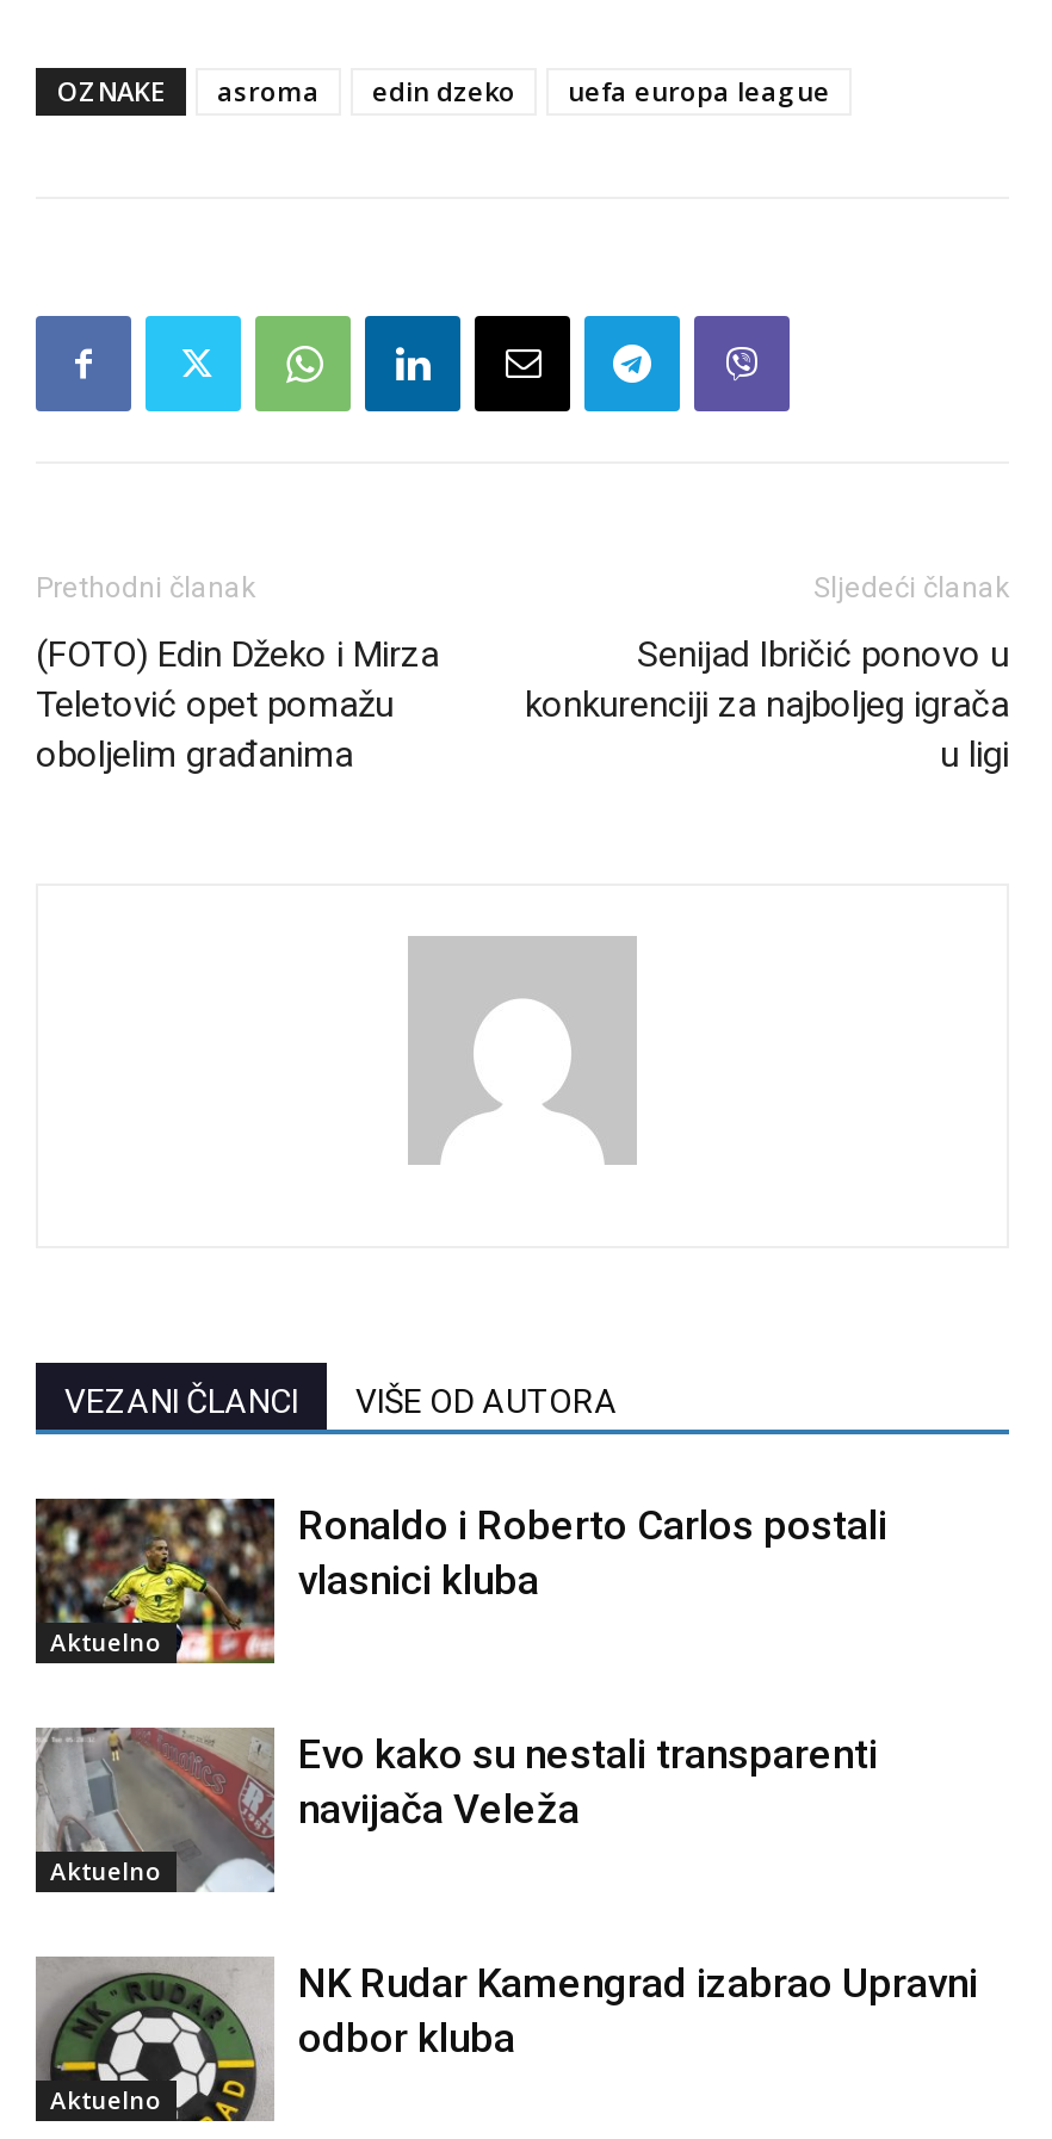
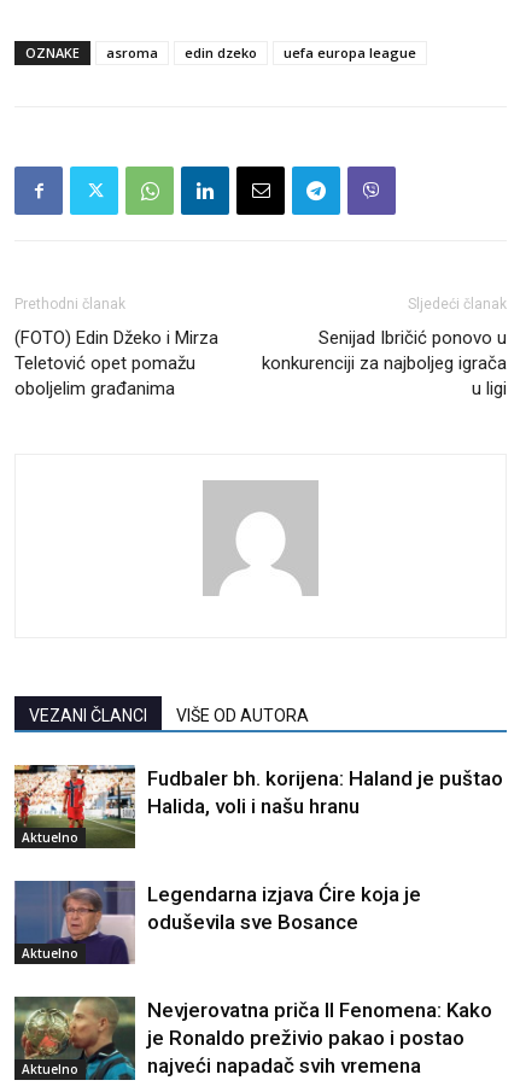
- [image]
- Ronaldo i Roberto Carlos postali
- vlasnici kluba
+ [image]
+ Fudbaler bh. korijena: Haland je puštao
+ Halida, voli i našu hranu

- [image]
- Evo kako su nestali transparenti
- navijača Veleža
+ [image]
+ Legendarna izjava Ćire koja je
+ oduševila sve Bosance

- [image]
- NK Rudar Kamengrad izabrao Upravni
- odbor kluba
+ [image]
+ Nevjerovatna priča Il Fenomena: Kako
+ je Ronaldo preživio pakao i postao
+ najveći napadač svih vremena
